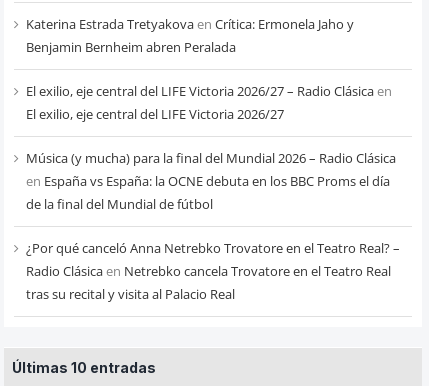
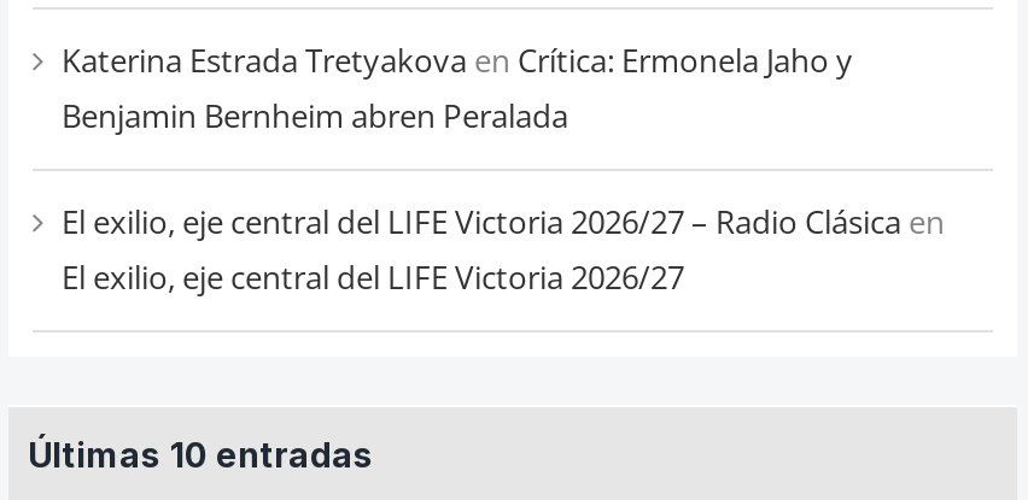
- Música (y mucha) para la final del Mundial 2026 – Radio Clásica
- en España vs España: la OCNE debuta en los BBC Proms el día
- de la final del Mundial de fútbol
- ¿Por qué canceló Anna Netrebko Trovatore en el Teatro Real? –
- Radio Clásica en Netrebko cancela Trovatore en el Teatro Real
- tras su recital y visita al Palacio Real
